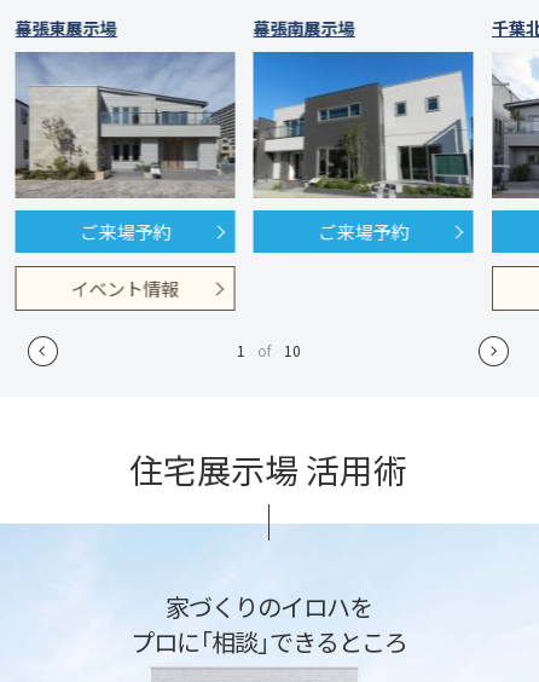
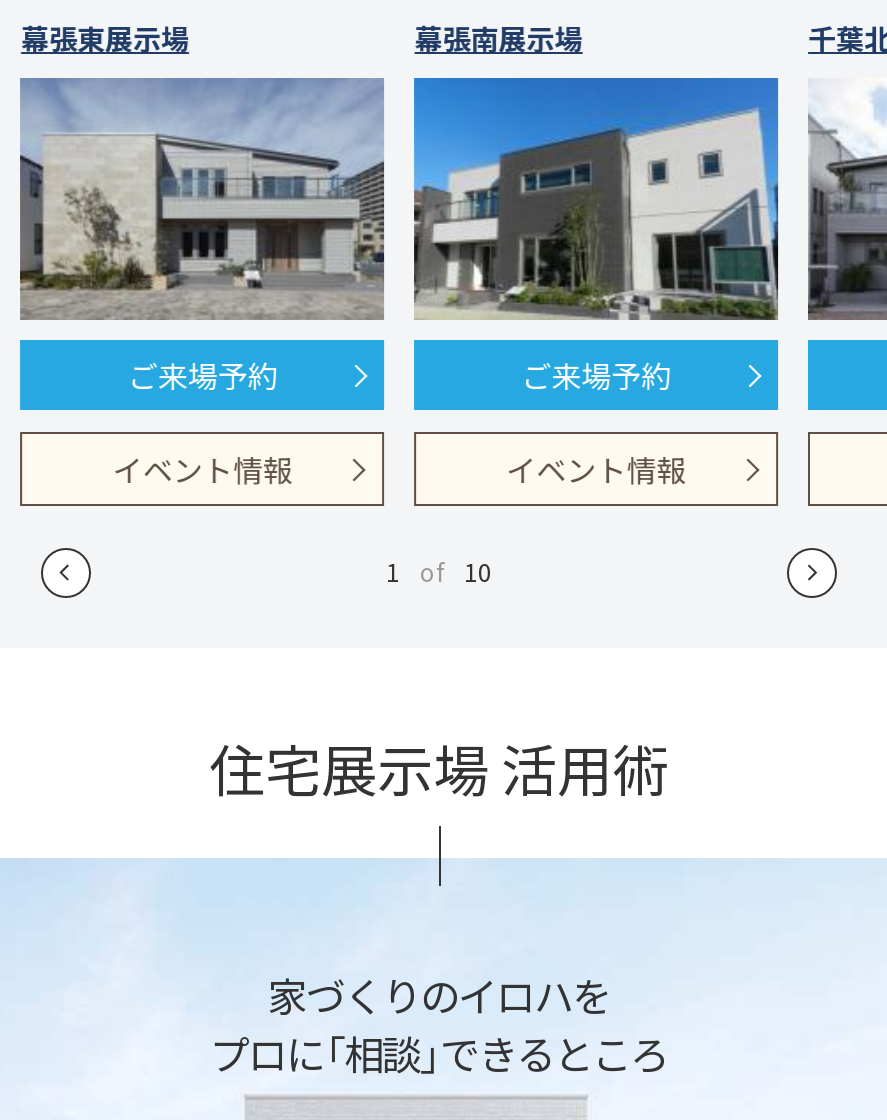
+ イベント情報
